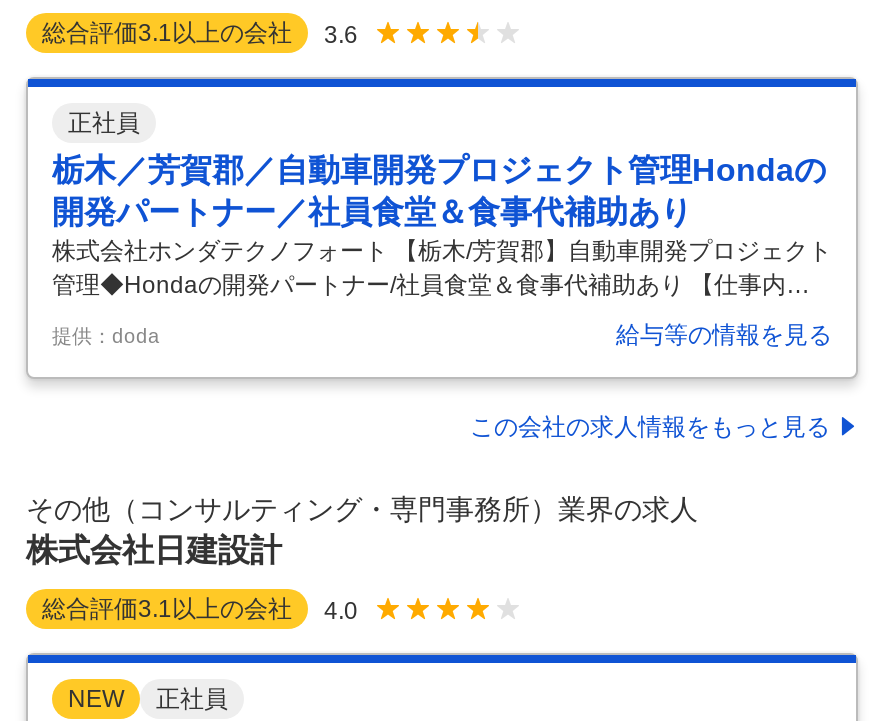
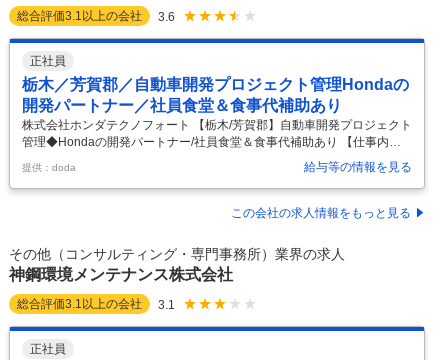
- 株式会社日建設計
+ 神鋼環境メンテナンス株式会社

- 4.0
- NEW
+ 3.1
